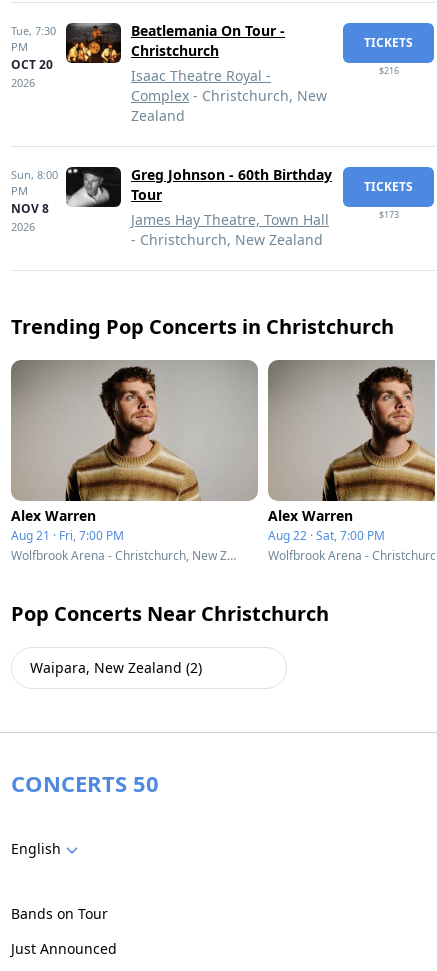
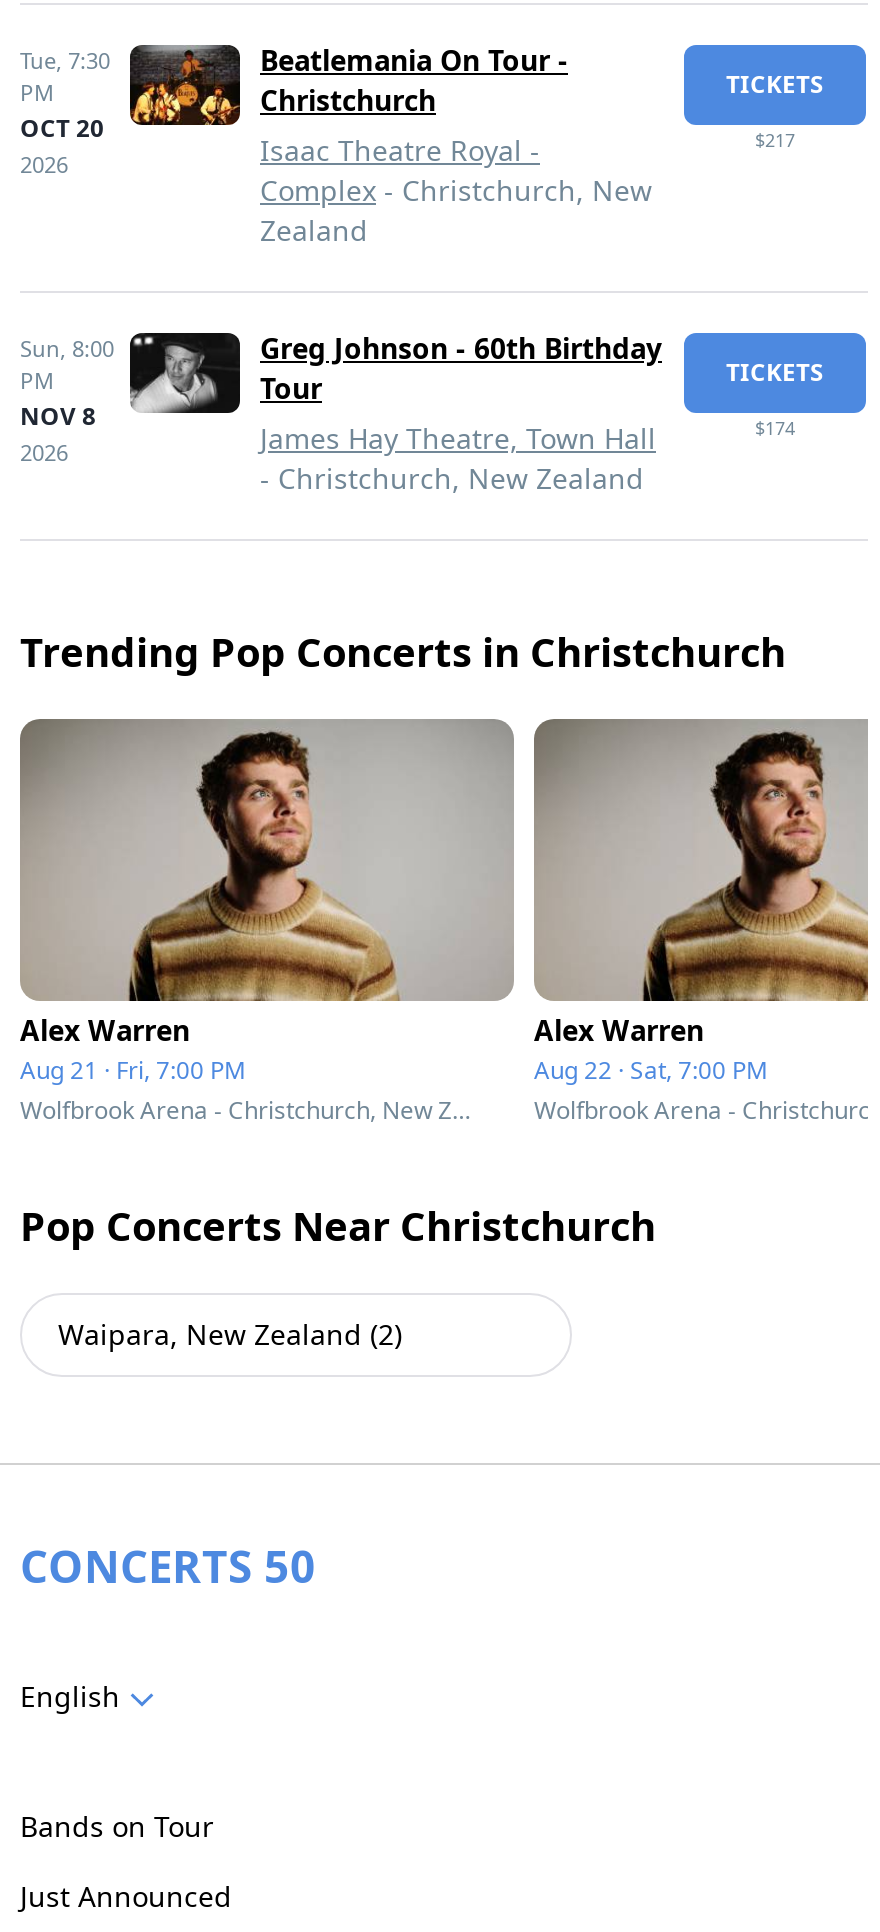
- $216
+ $217

- $173
+ $174
